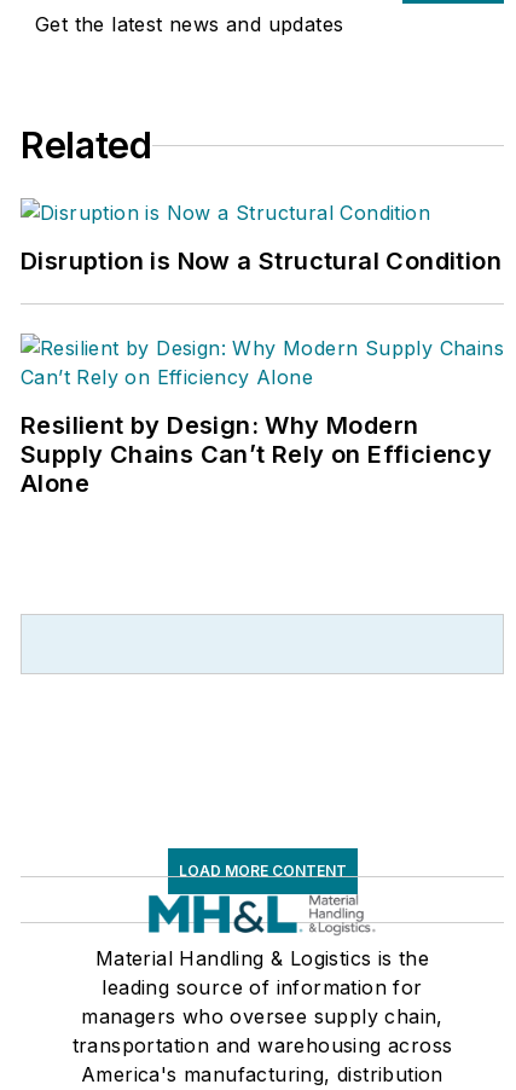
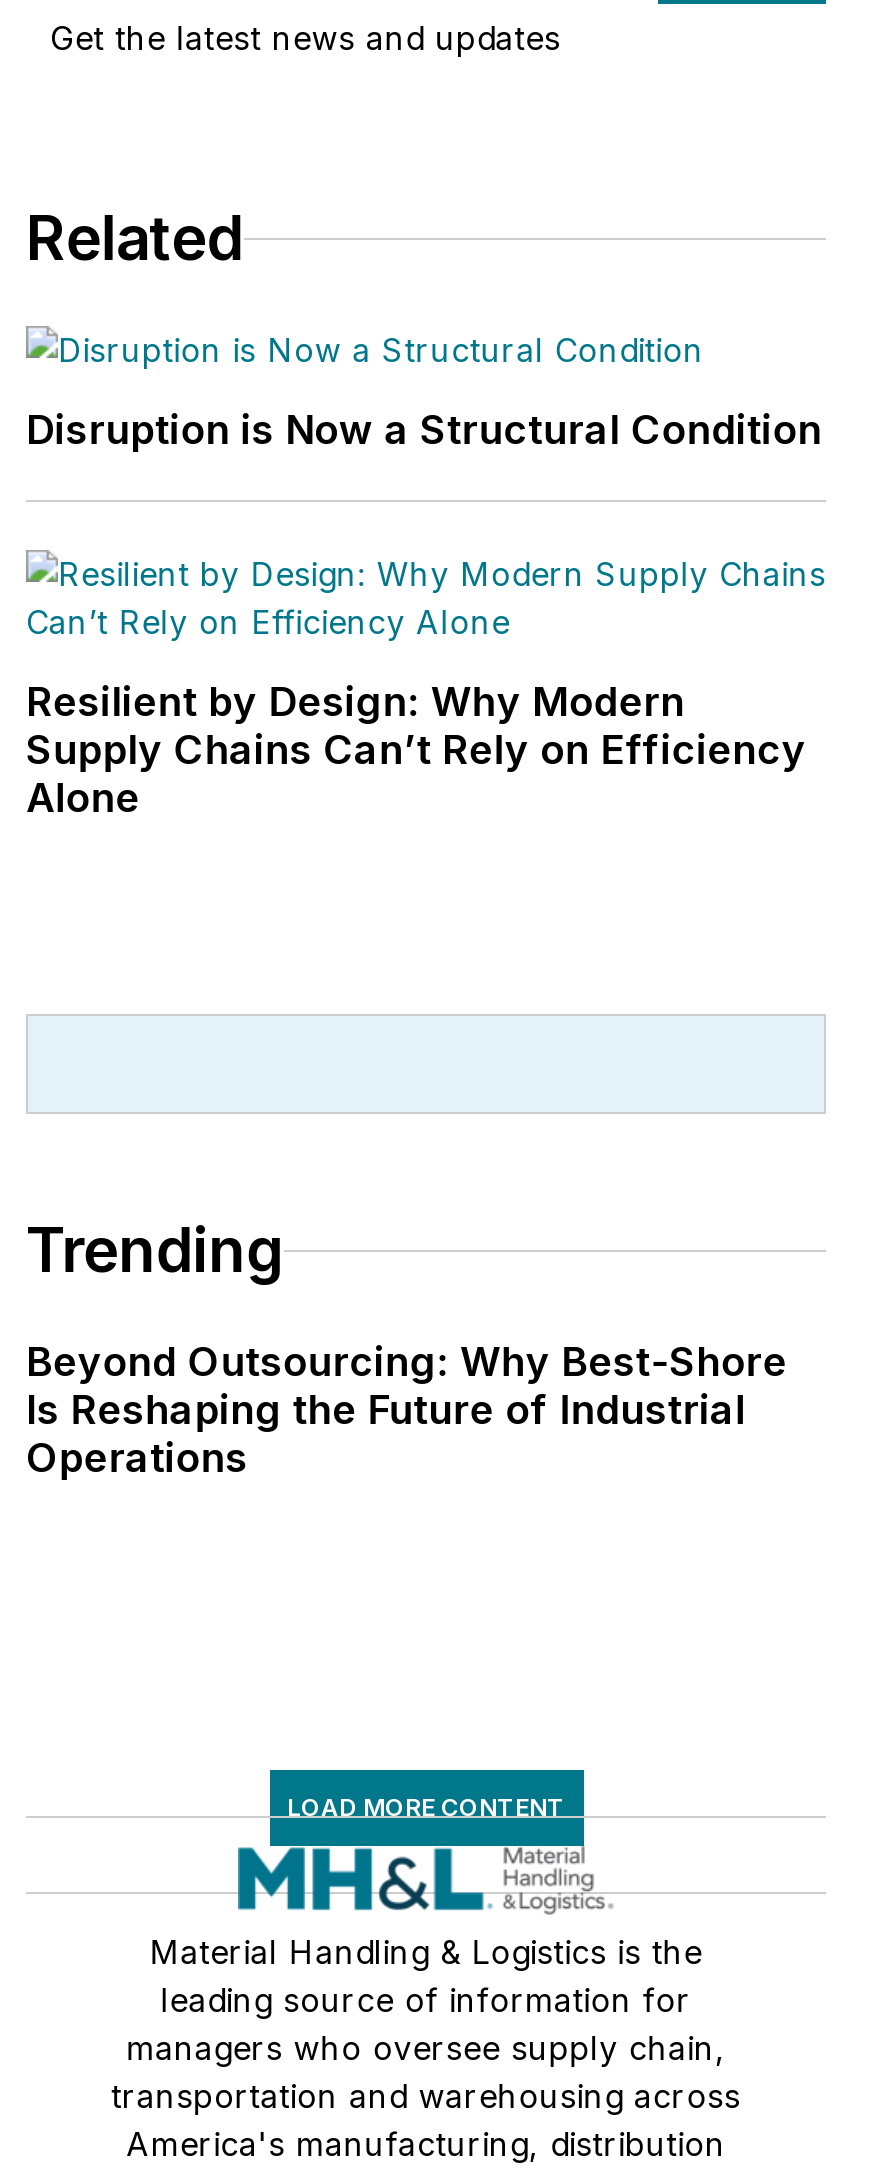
+ Trending
+ Beyond Outsourcing: Why Best-Shore
+ Is Reshaping the Future of Industrial
+ Operations
